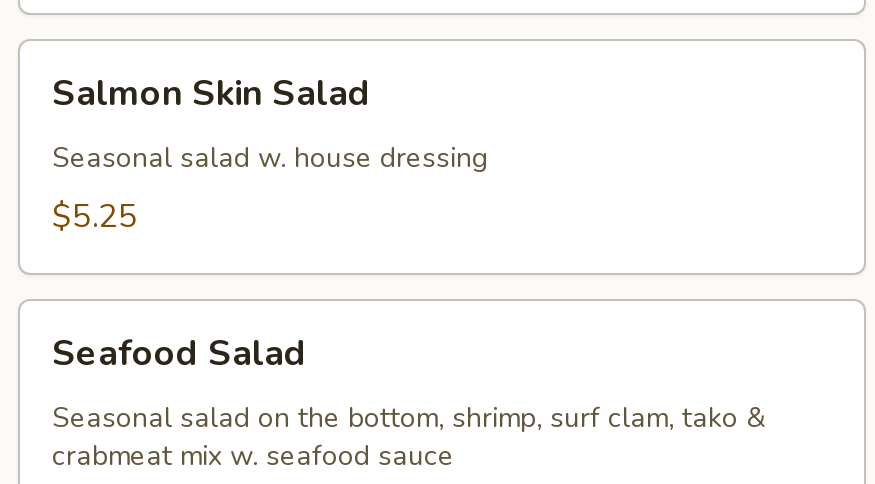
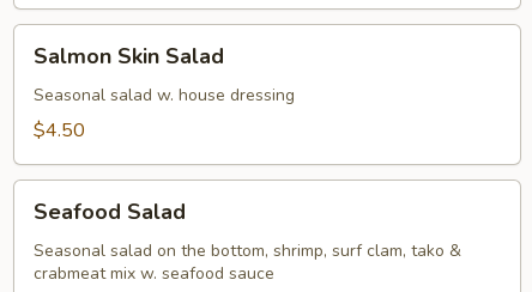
- $5.25
+ $4.50
